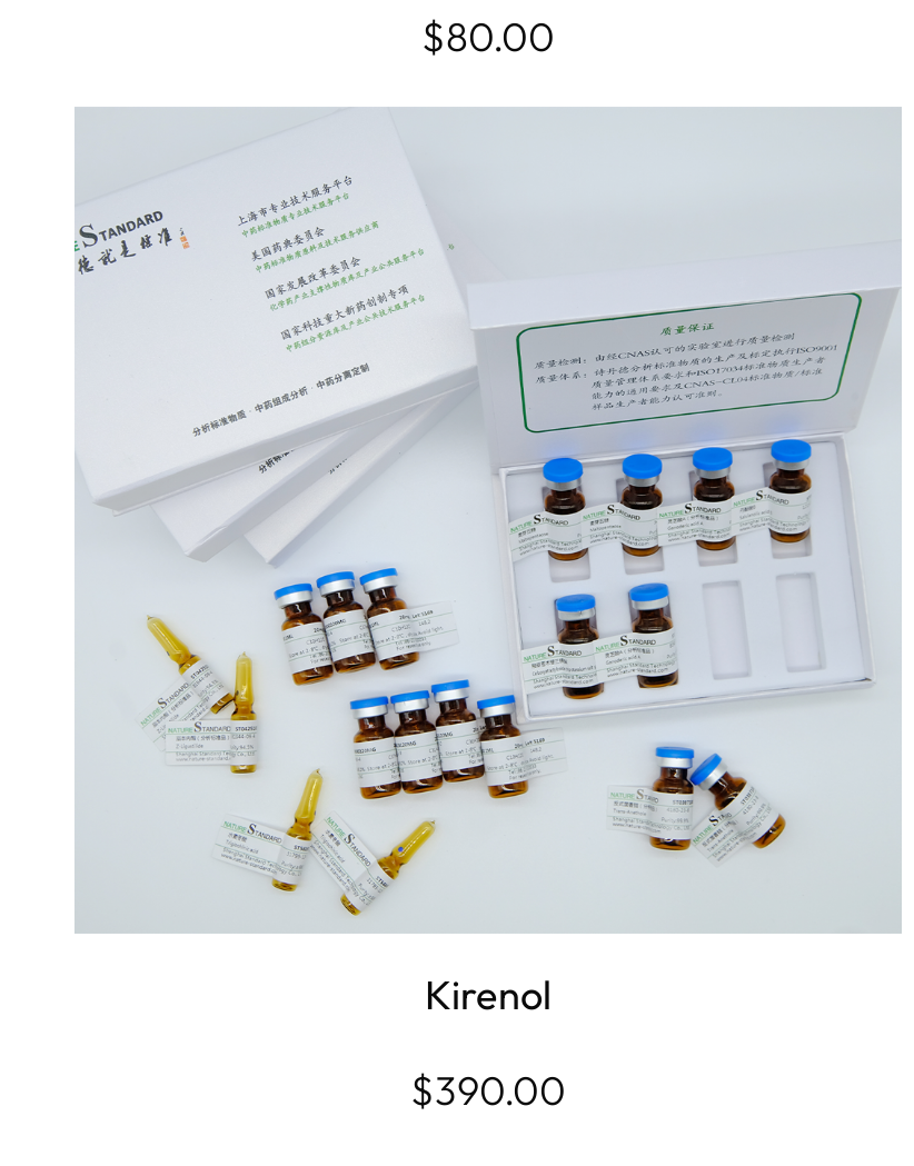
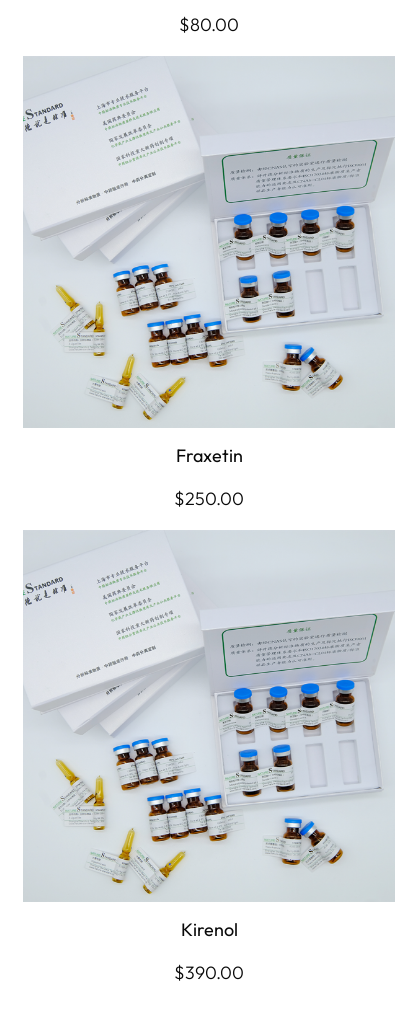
+ Fraxetin
+ $250.00
